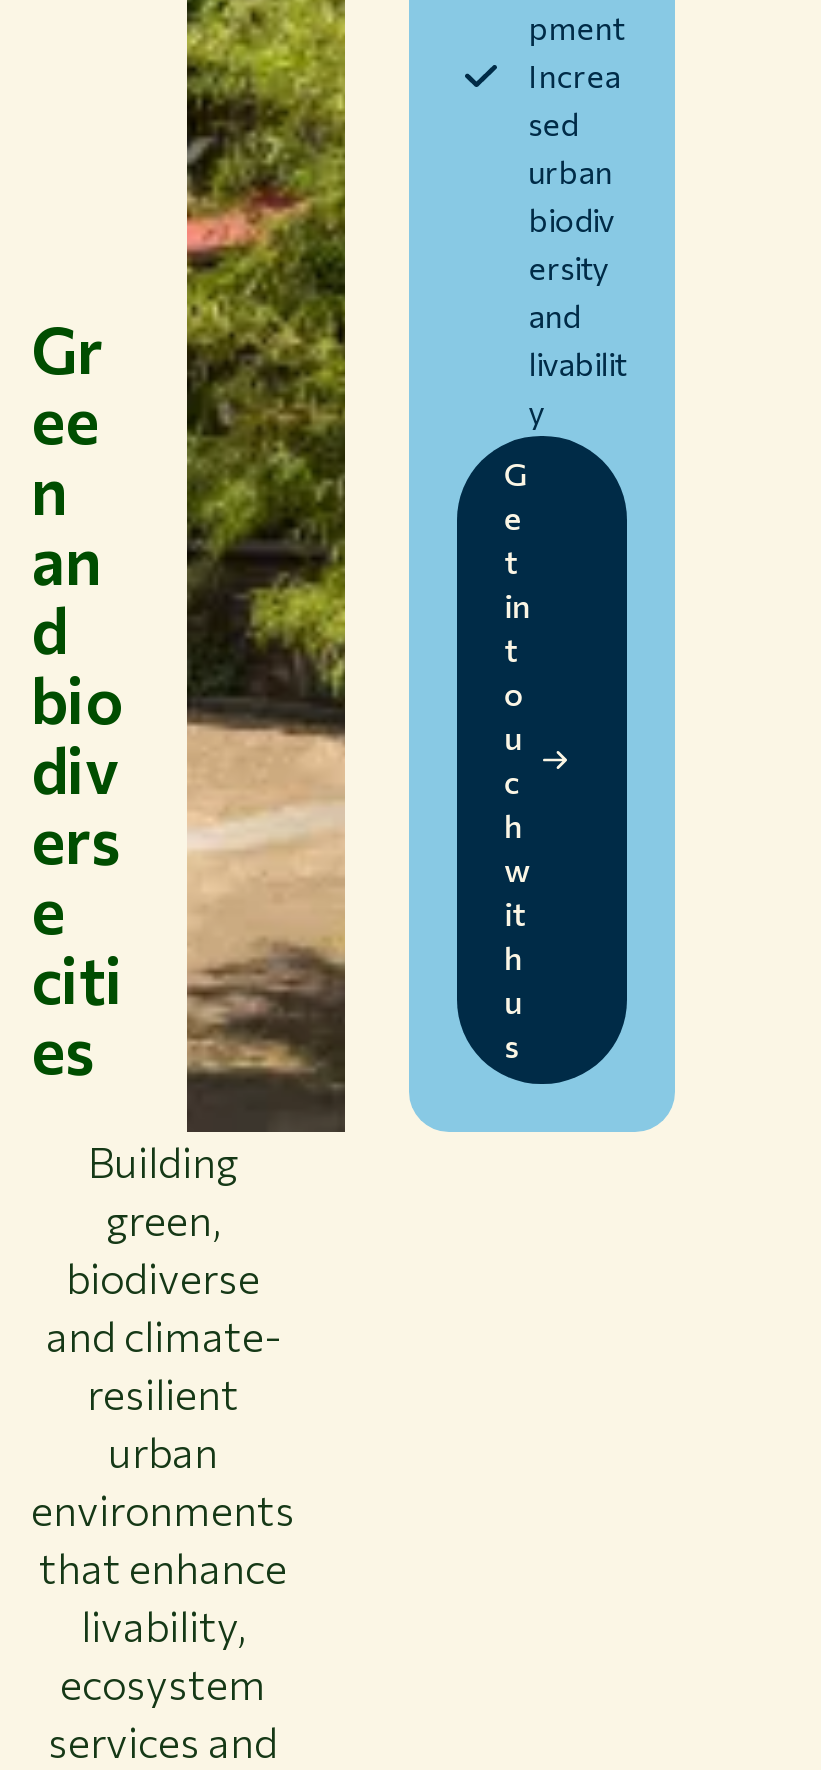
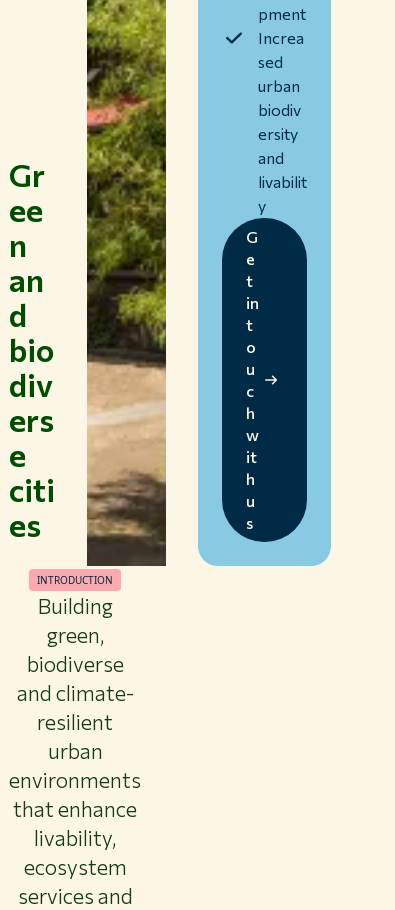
+ INTRODUCTION
